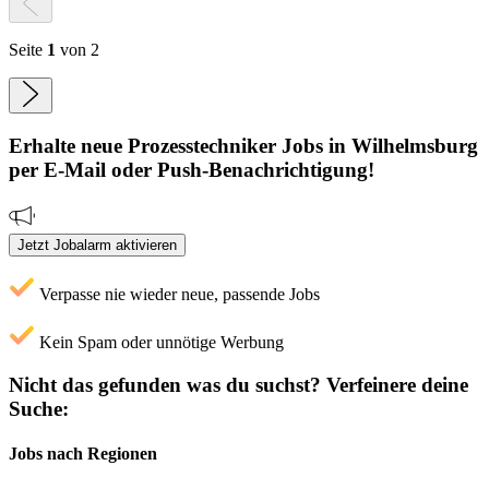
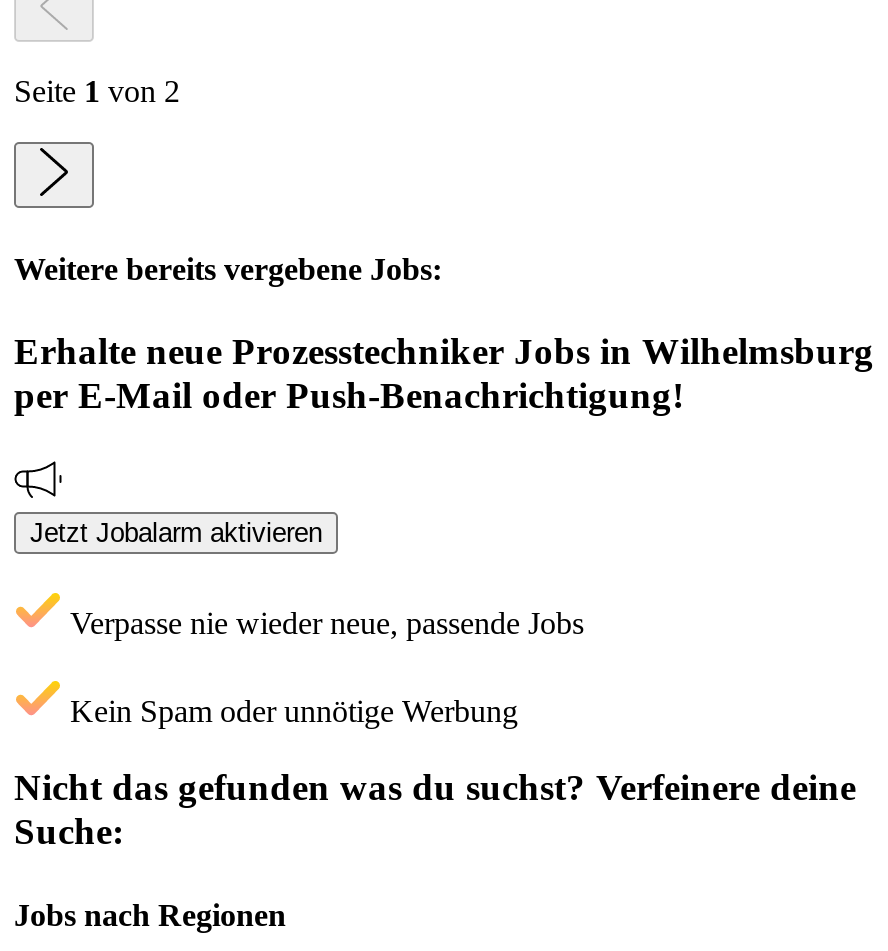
+ Weitere bereits vergebene Jobs:
